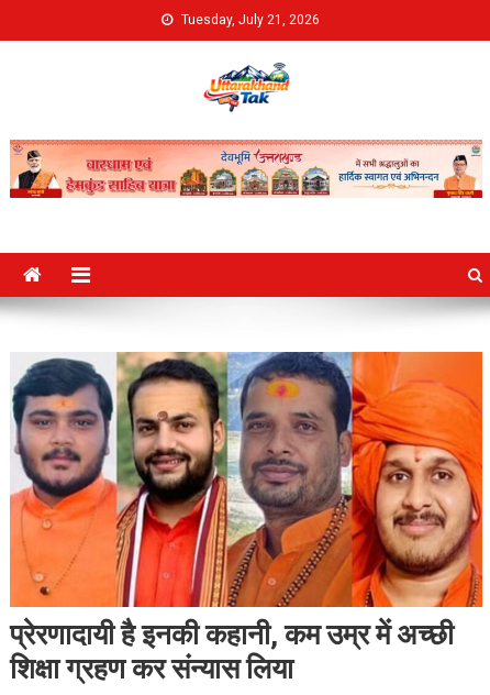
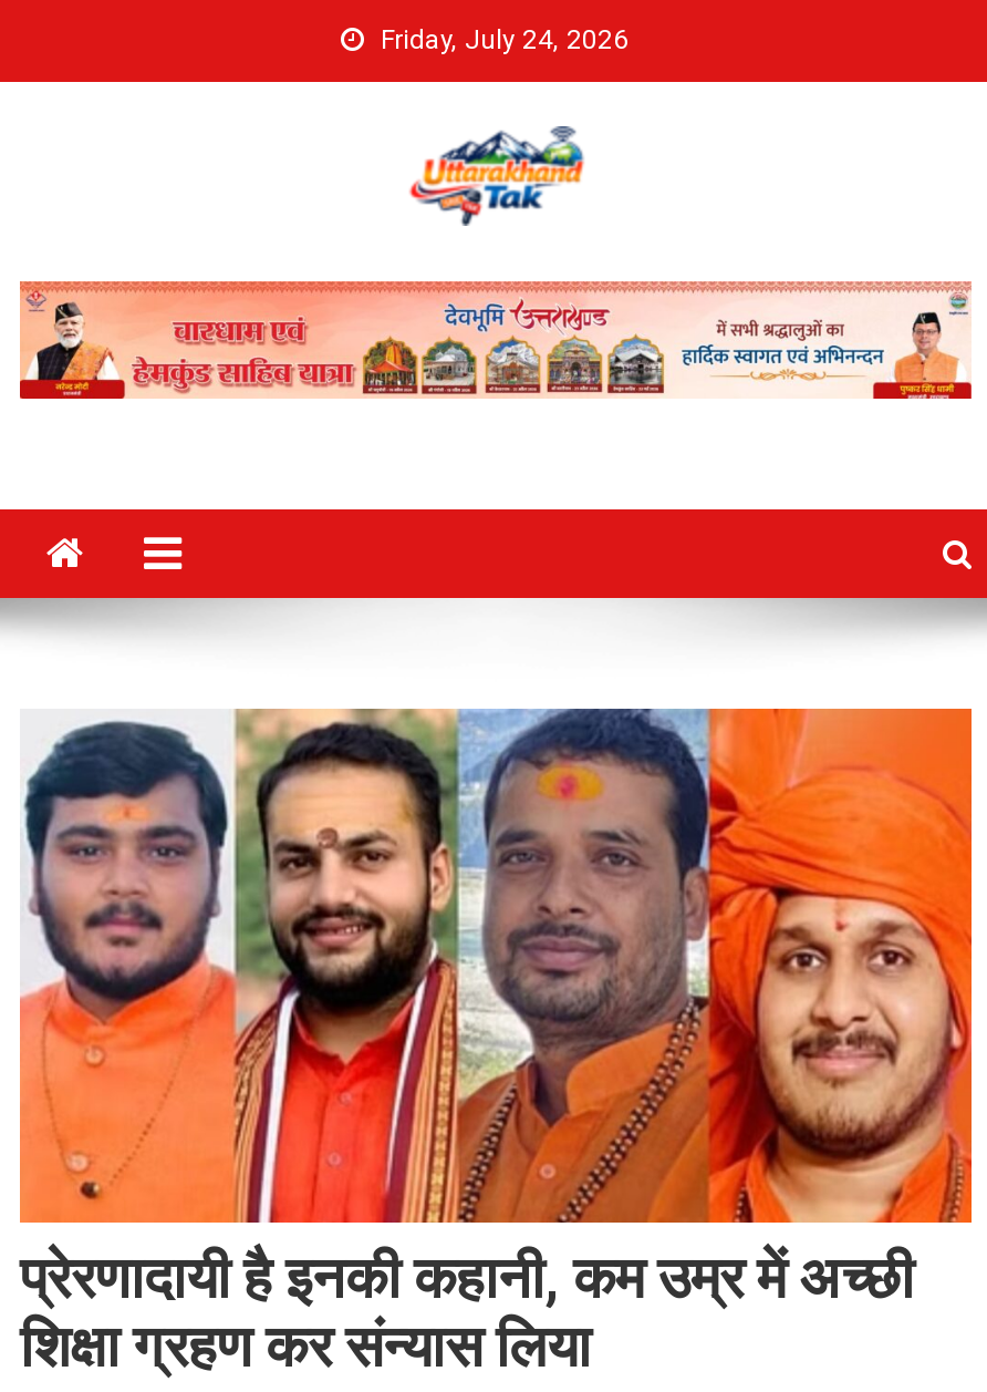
- Tuesday, July 21, 2026
+ Friday, July 24, 2026
